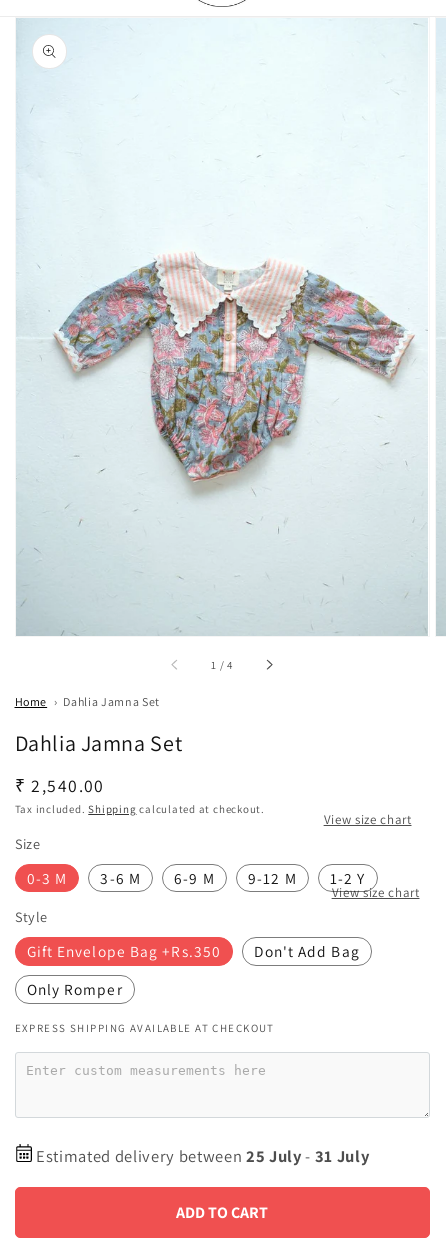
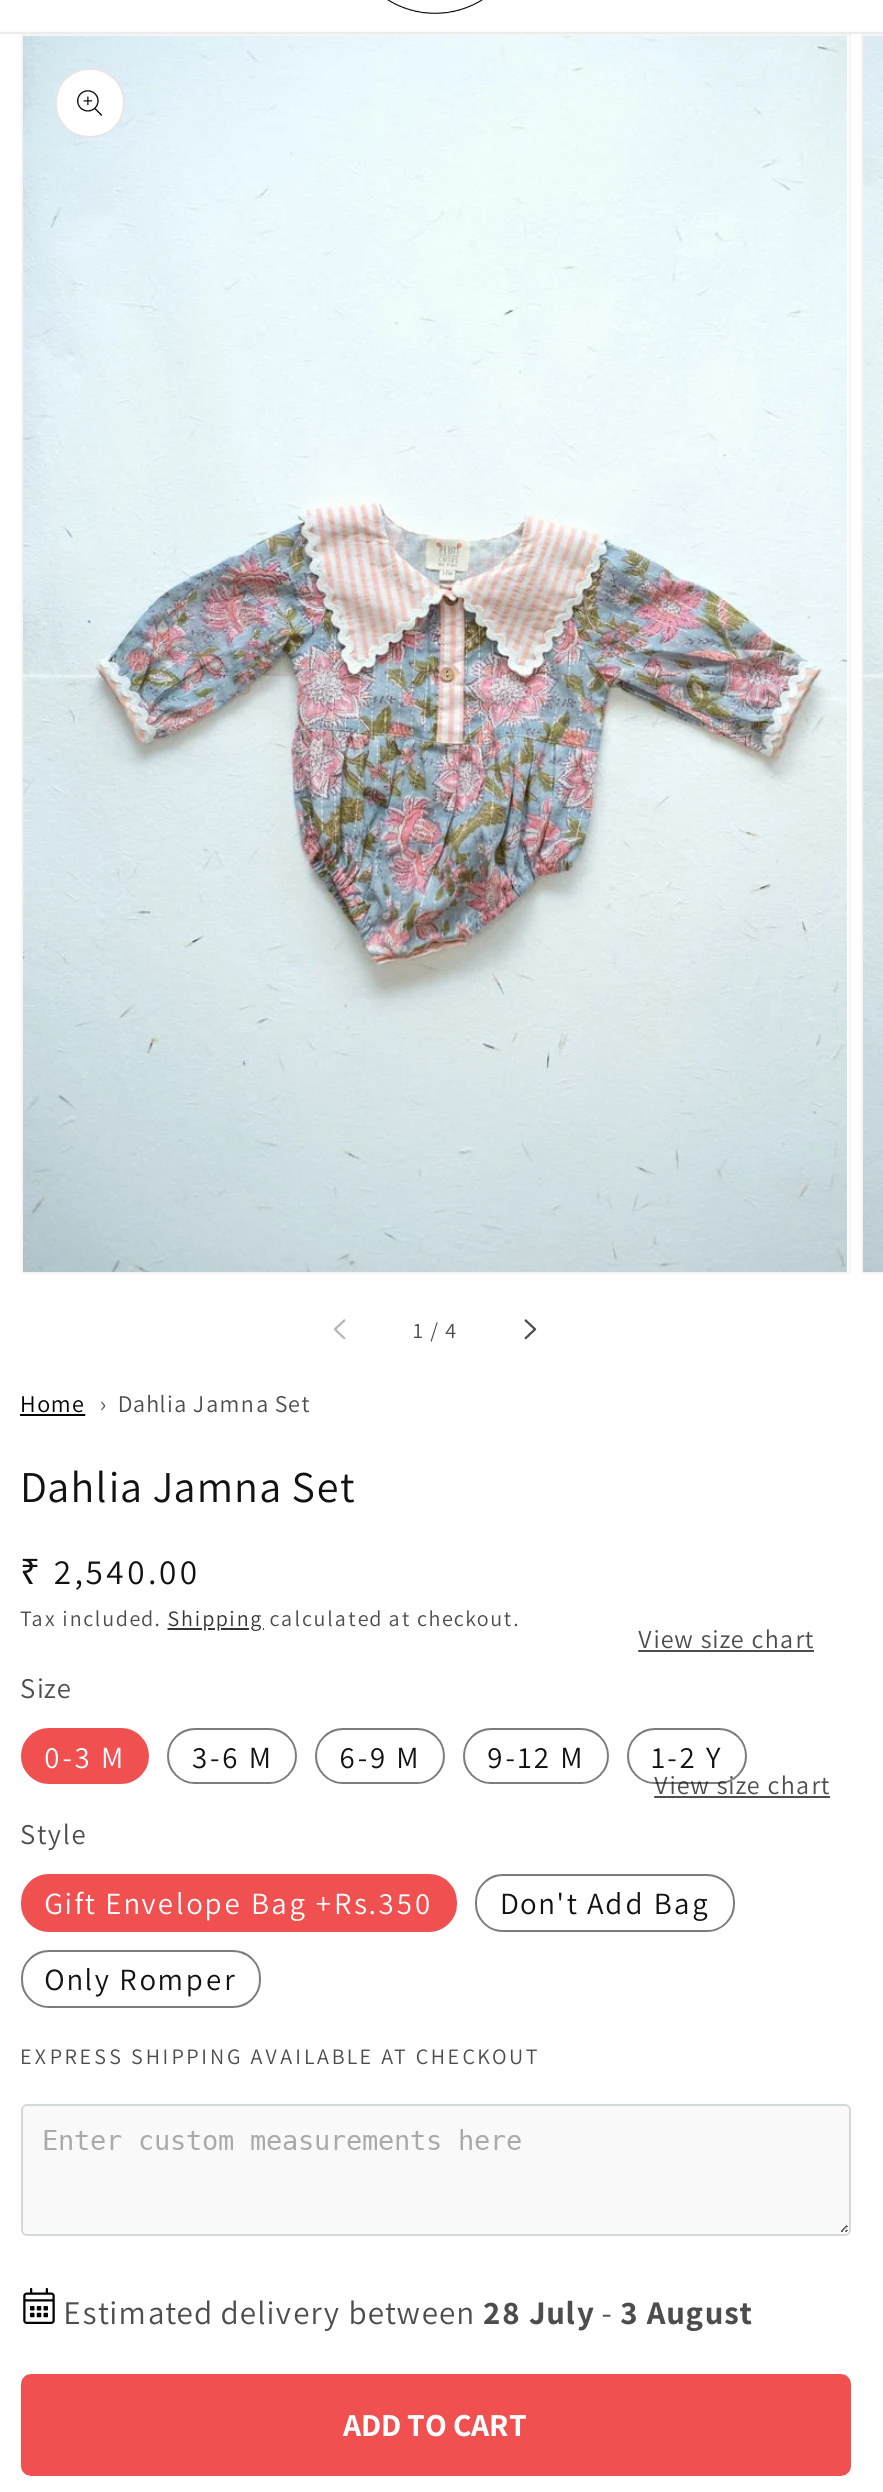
- Estimated delivery between 25 July - 31 July
+ Estimated delivery between 28 July - 3 August
